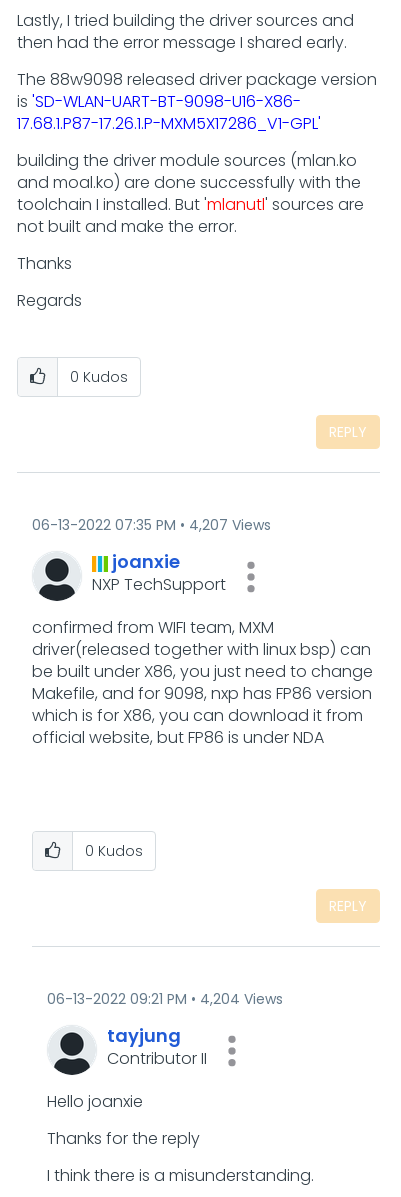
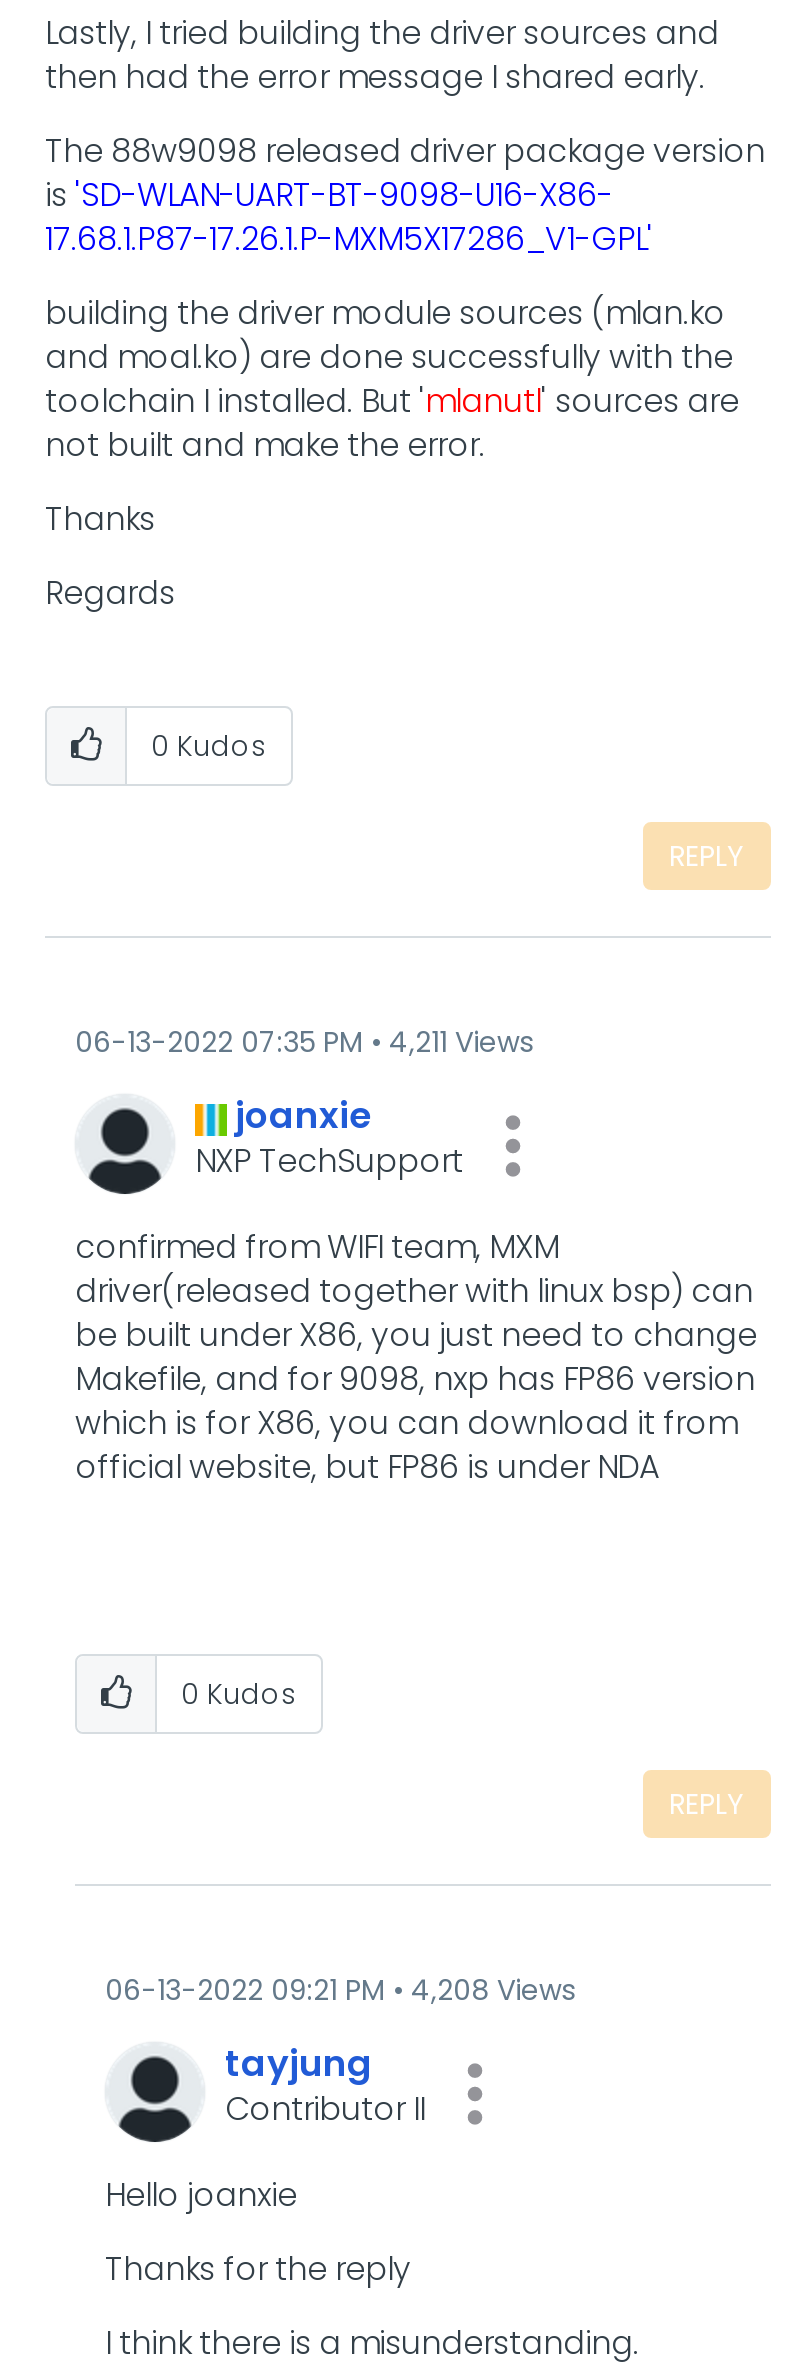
- 06-13-2022 07:35 PM 4,207 Views
+ 06-13-2022 07:35 PM 4,211 Views

- 06-13-2022 09:21 PM 4,204 Views
+ 06-13-2022 09:21 PM 4,208 Views
